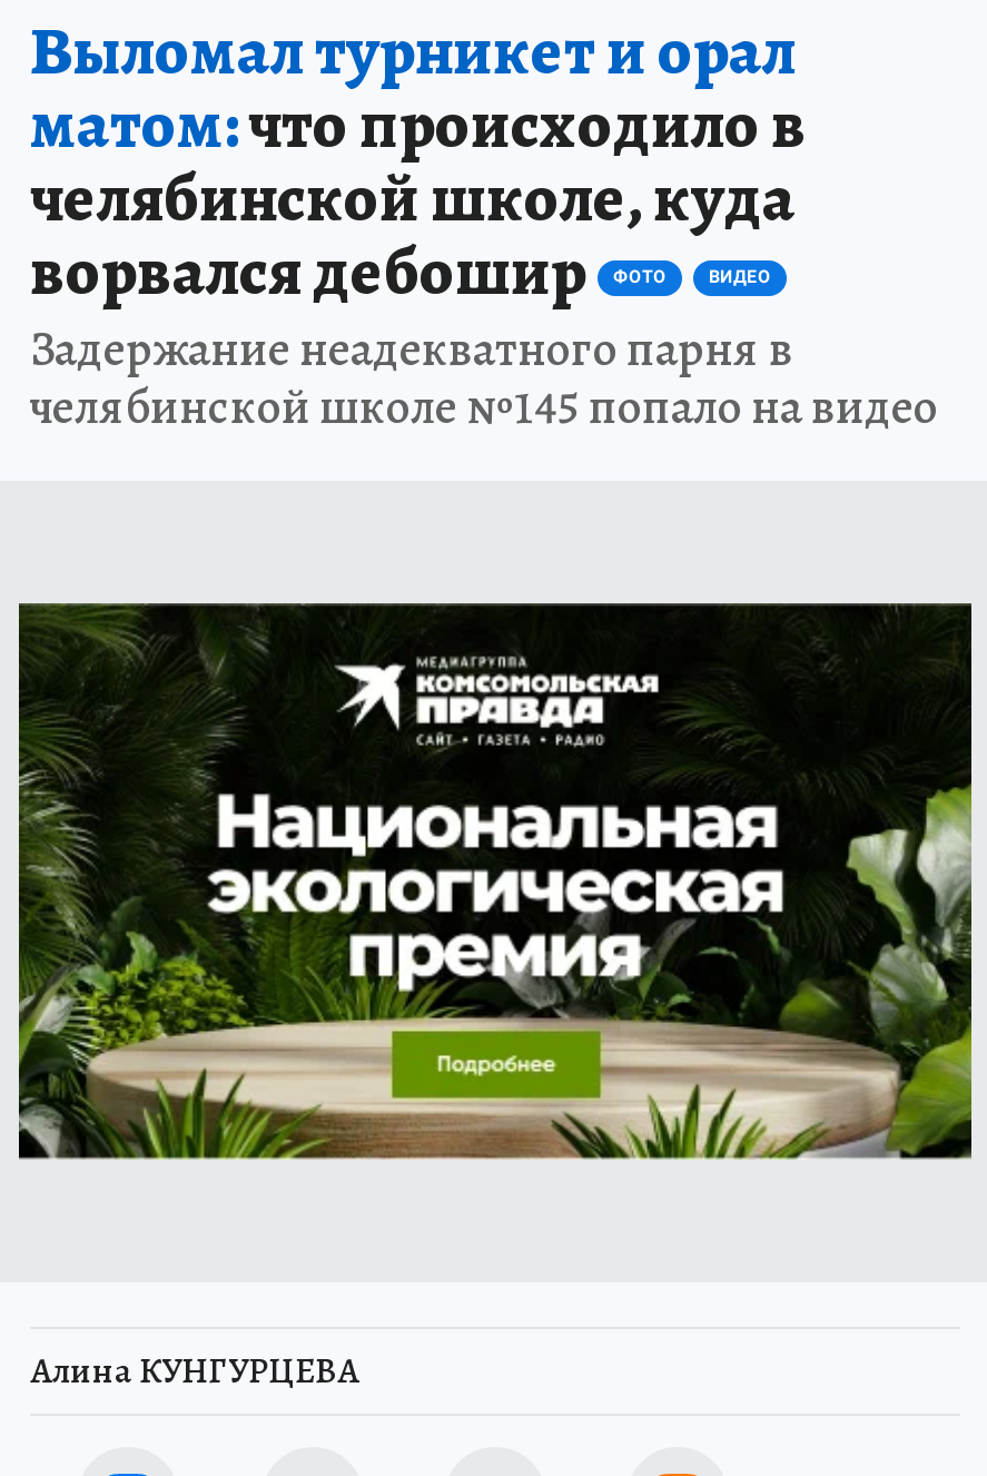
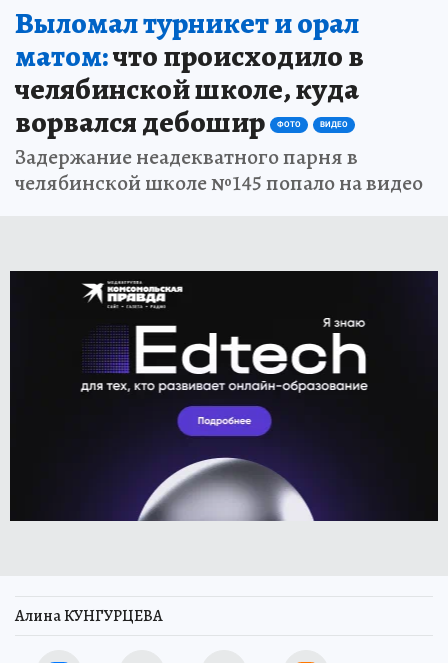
- [image]
+ [image]
